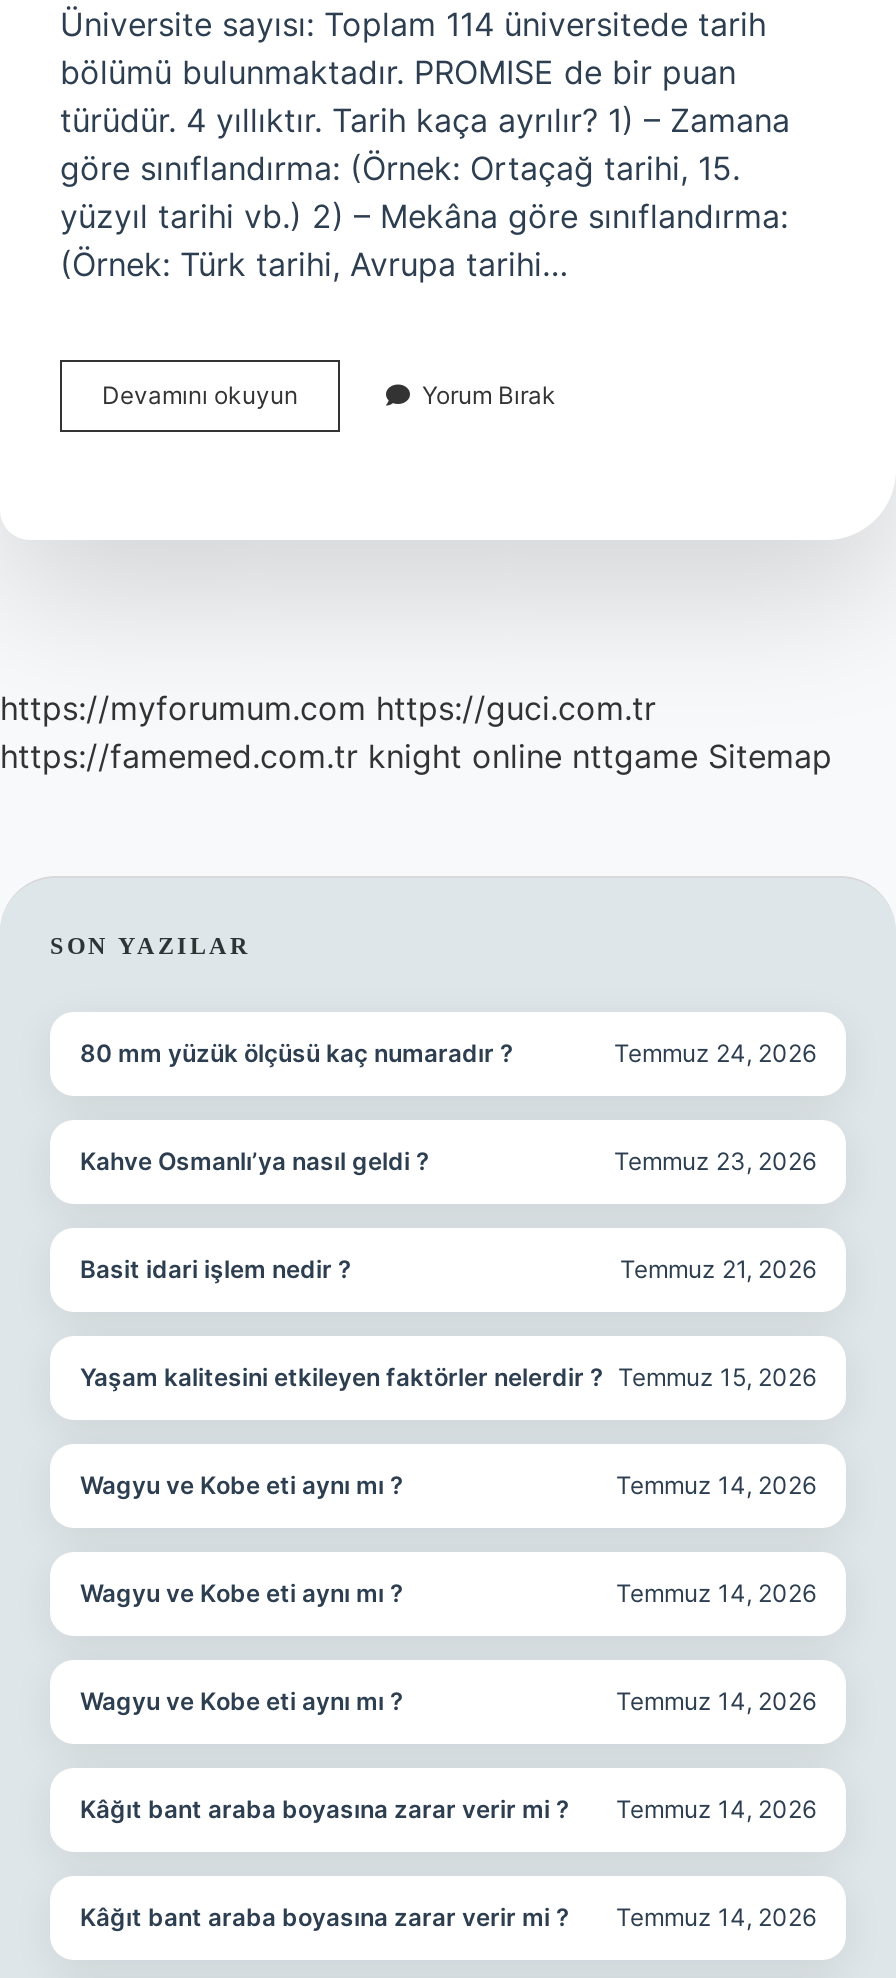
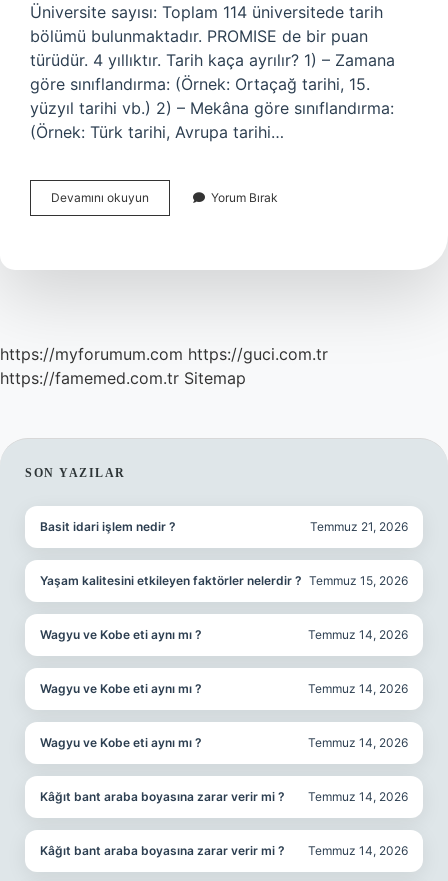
- https://famemed.com.tr knight online nttgame Sitemap
+ https://famemed.com.tr Sitemap

- 80 mm yüzük ölçüsü kaç numaradır ?
- Temmuz 24, 2026

- Kahve Osmanlı’ya nasıl geldi ?
- Temmuz 23, 2026
